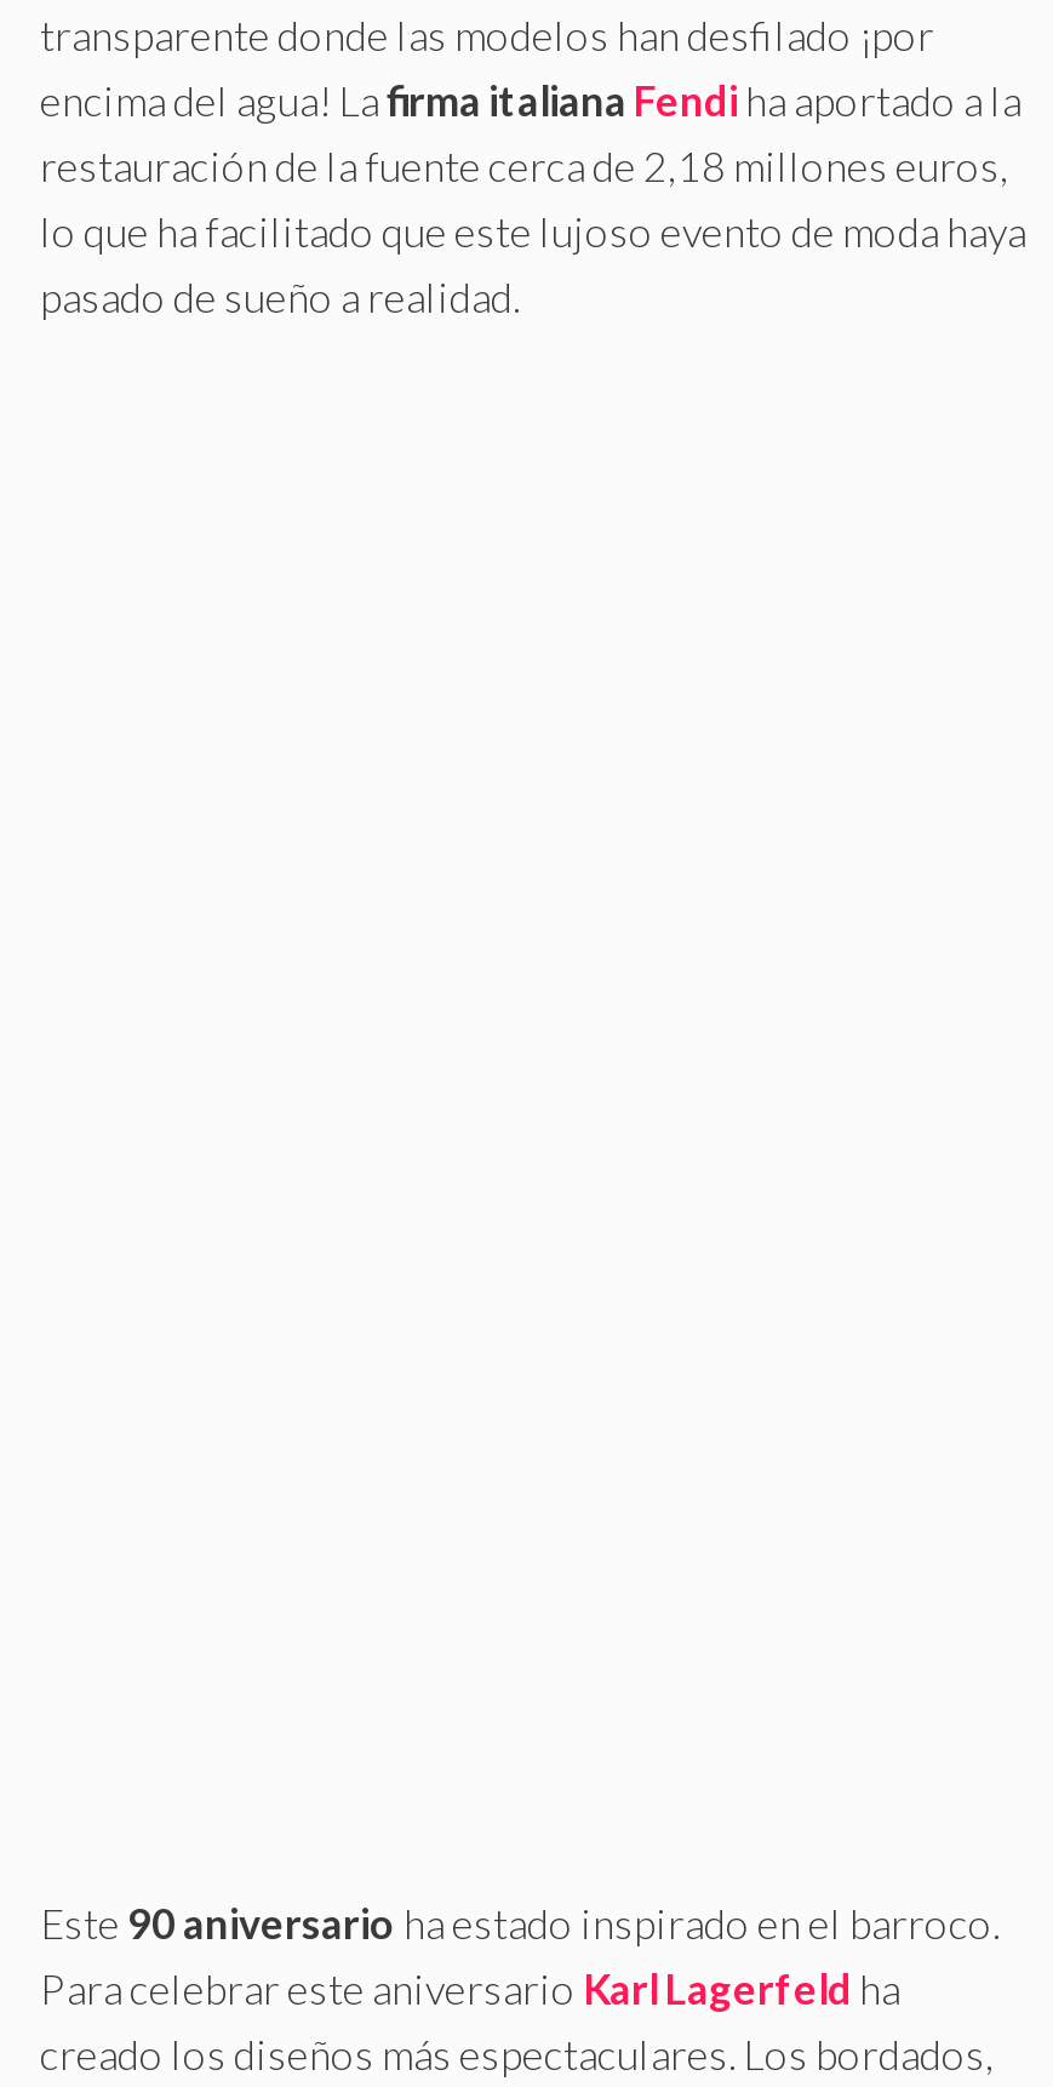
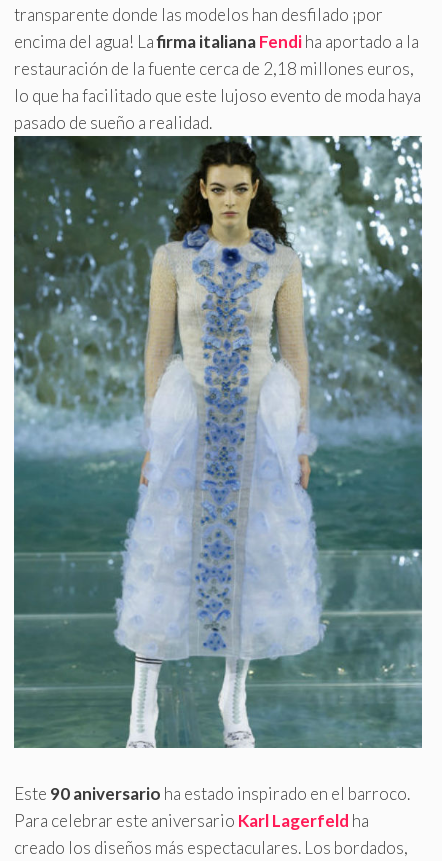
+ [image]
